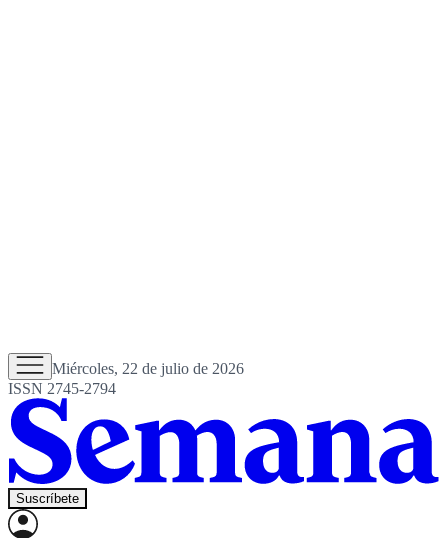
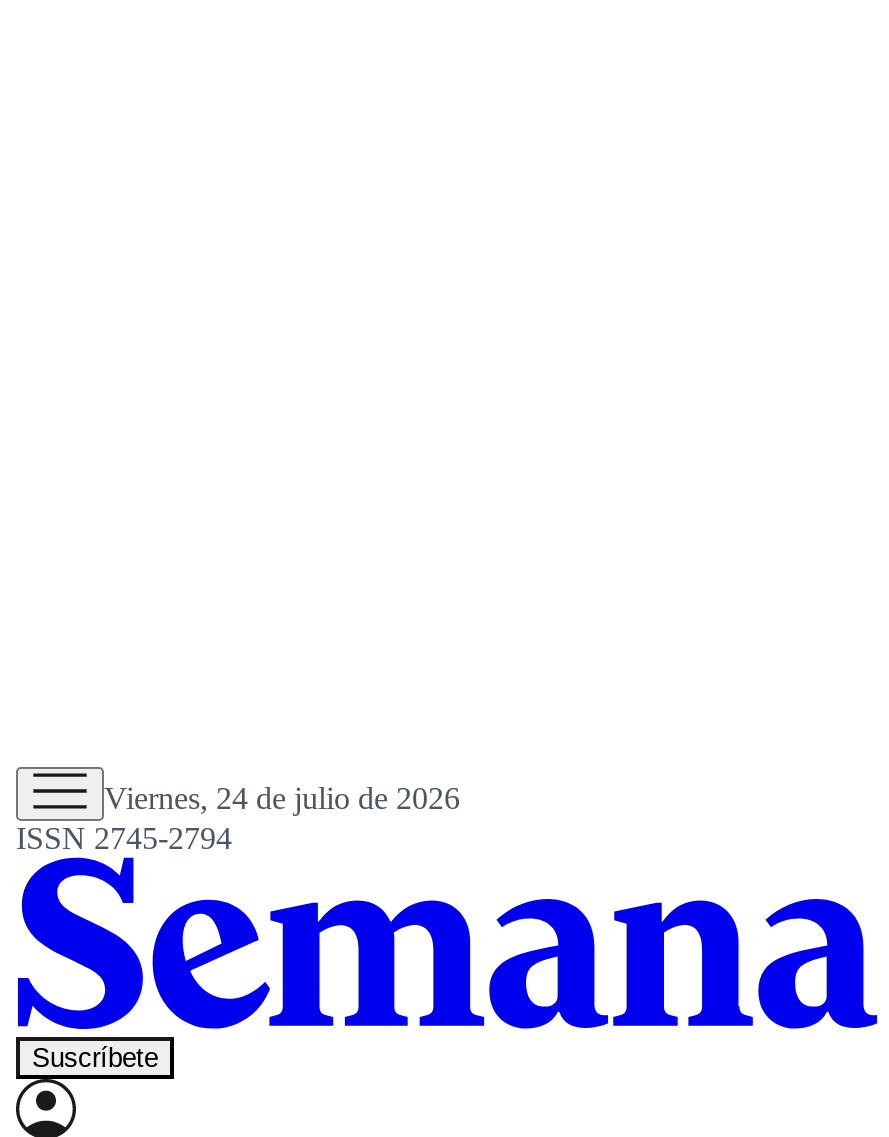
- Miércoles, 22 de julio de 2026
+ Viernes, 24 de julio de 2026
